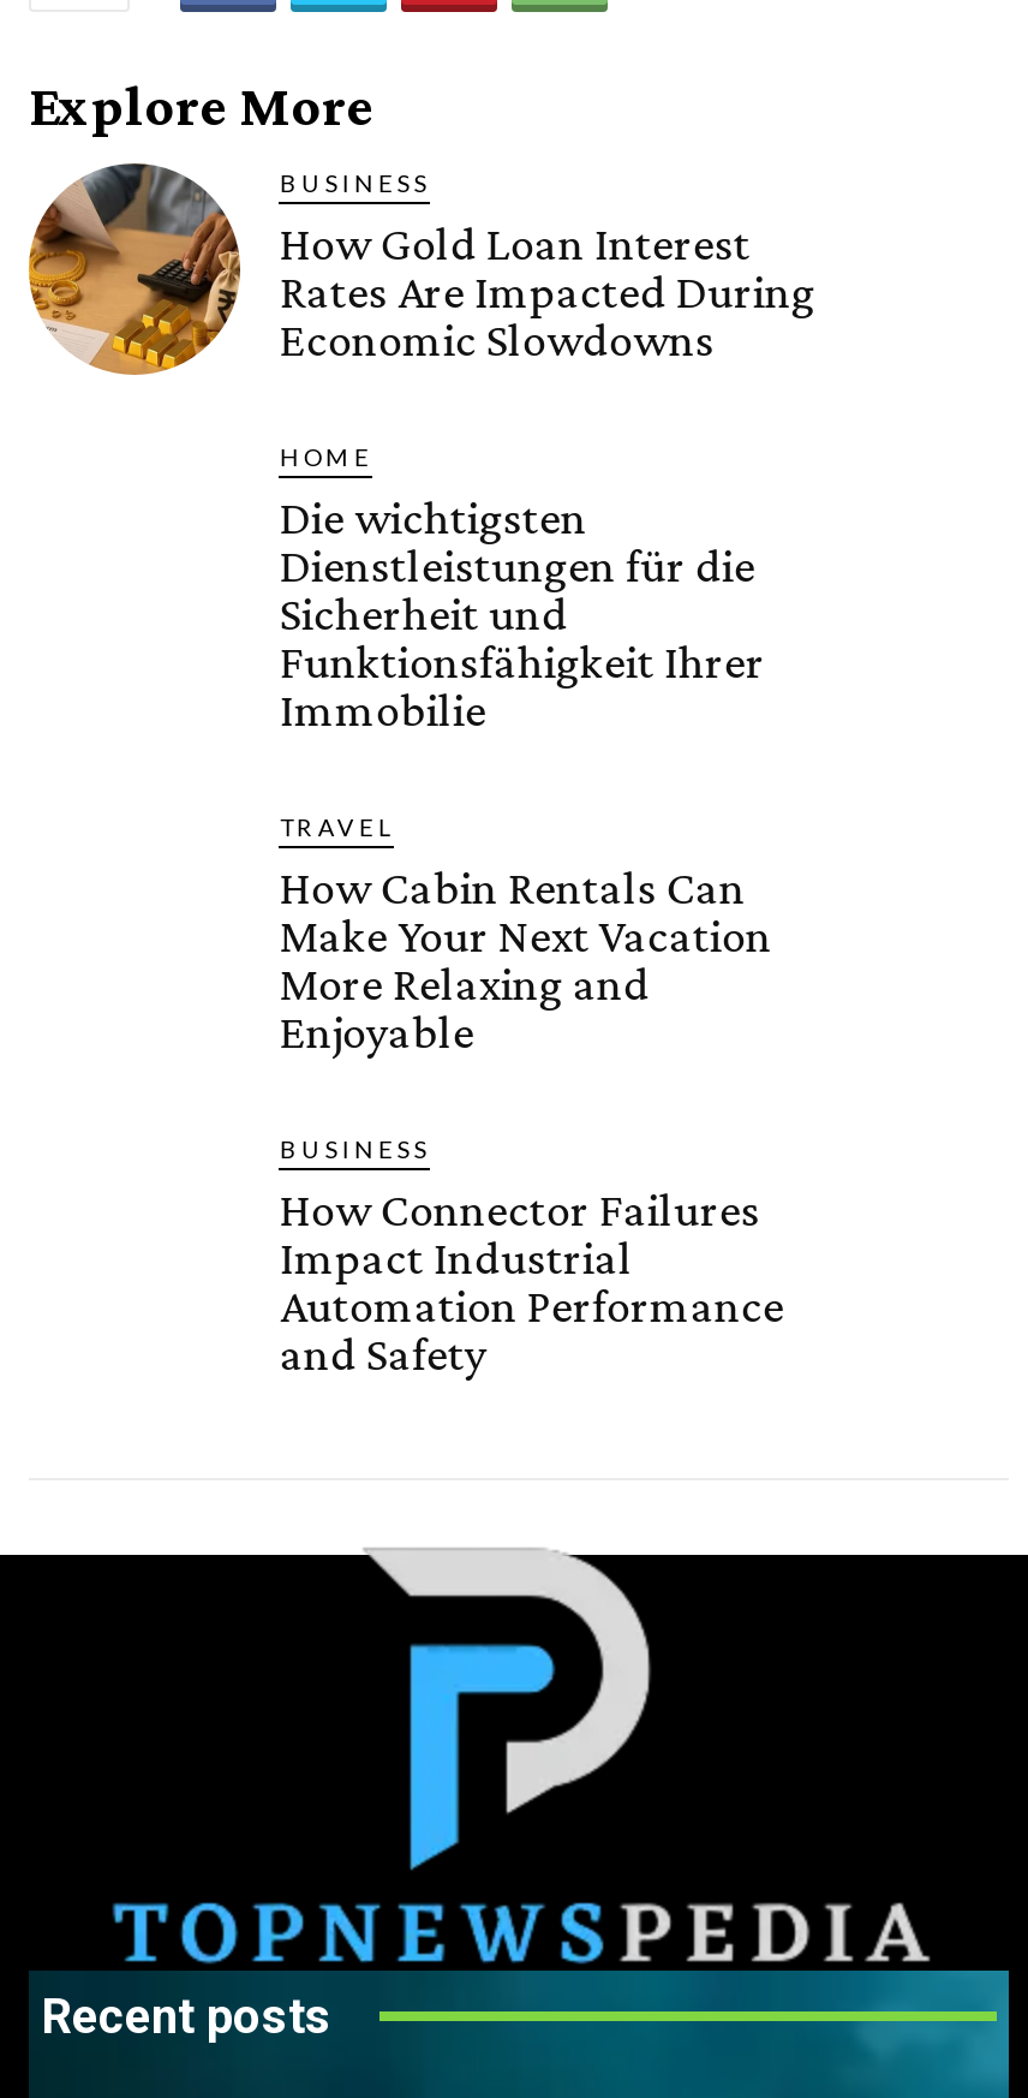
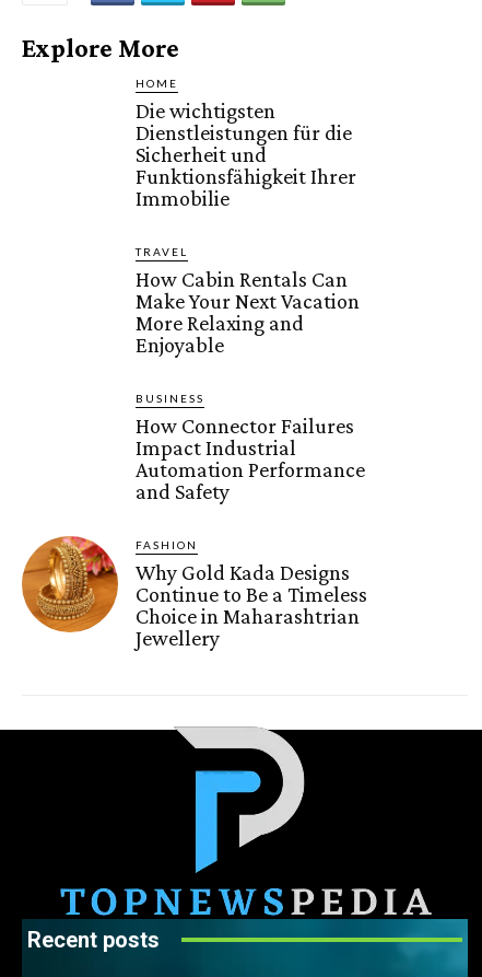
- [image]
- BUSINESS
- How Gold Loan Interest
- Rates Are Impacted During
- Economic Slowdowns

moved up: HOME | Die wichtigsten | Dienstleistungen für die | ... | Automation Performance | and Safety

+ [image]
+ FASHION
+ Why Gold Kada Designs
+ Continue to Be a Timeless
+ Choice in Maharashtrian
+ Jewellery
